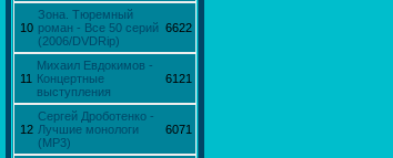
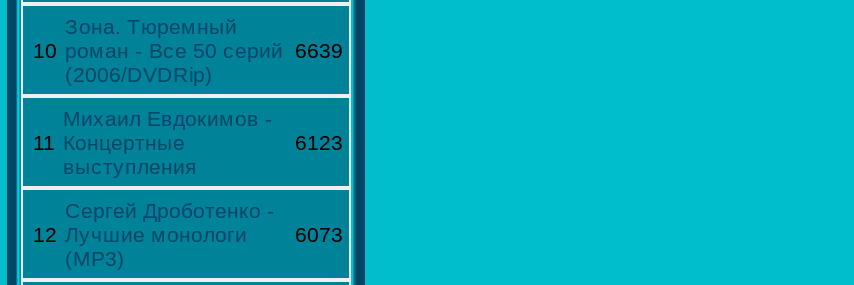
- 6622
+ 6639

- 6121
+ 6123

- 6071
+ 6073
